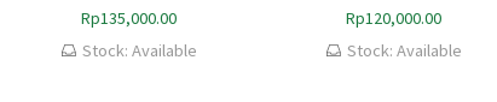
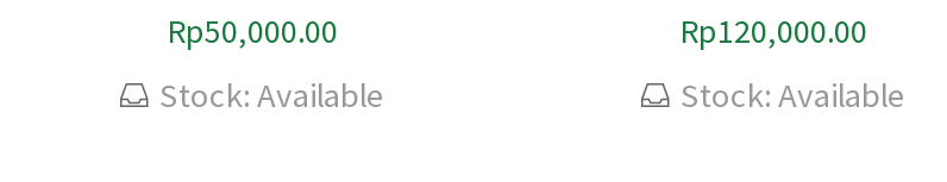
- Rp135,000.00
+ Rp50,000.00
